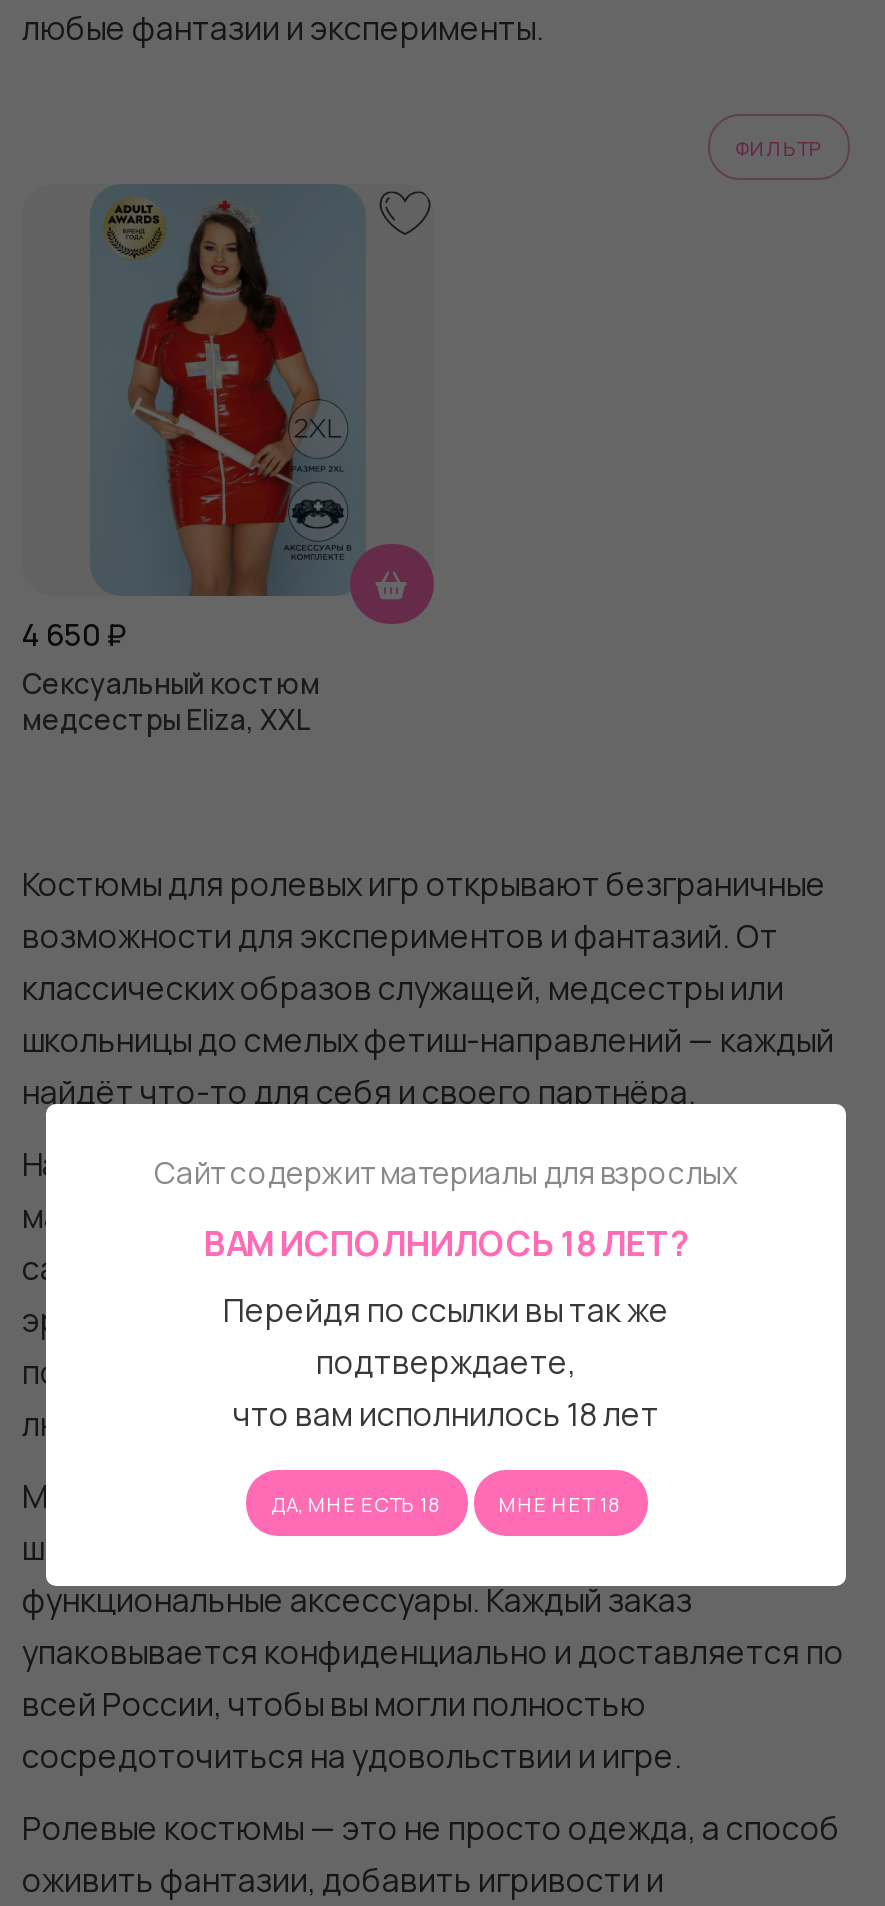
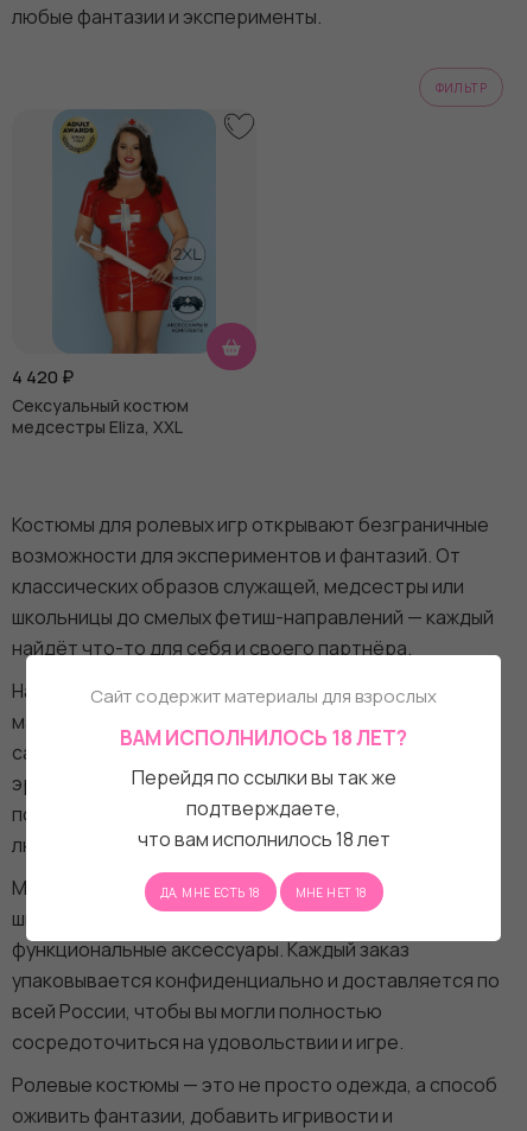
- 4 650 ₽
+ 4 420 ₽
